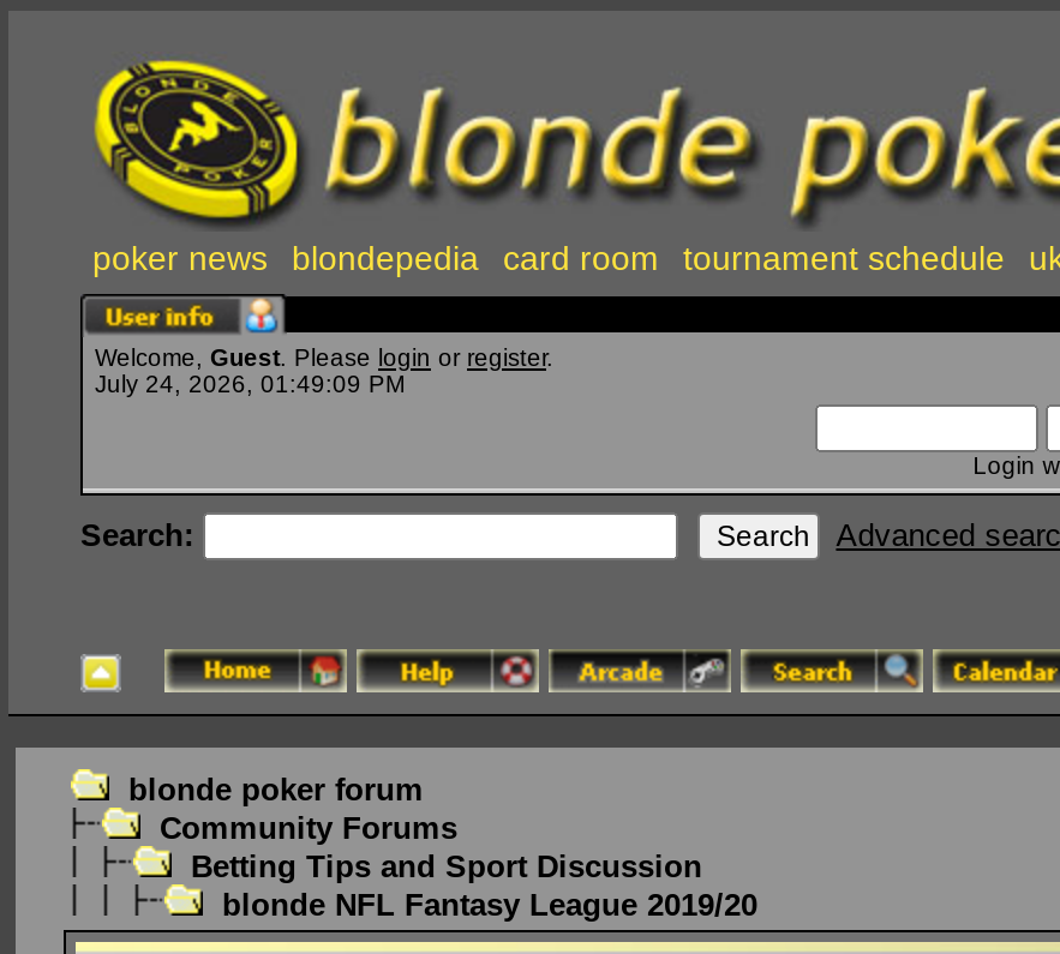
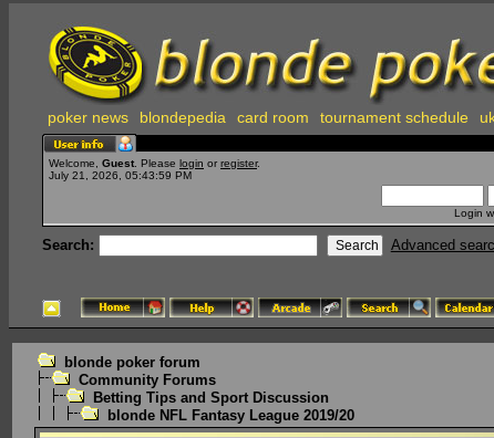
- July 24, 2026, 01:49:09 PM
+ July 21, 2026, 05:43:59 PM
